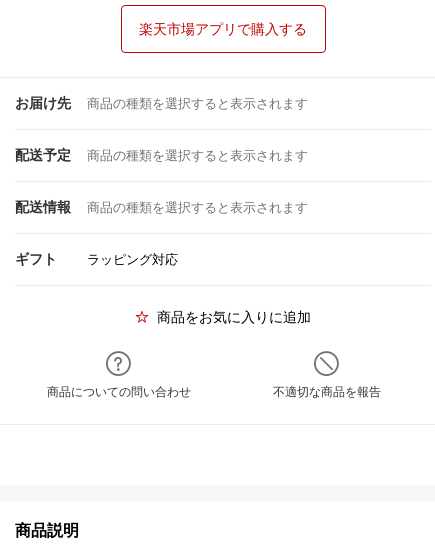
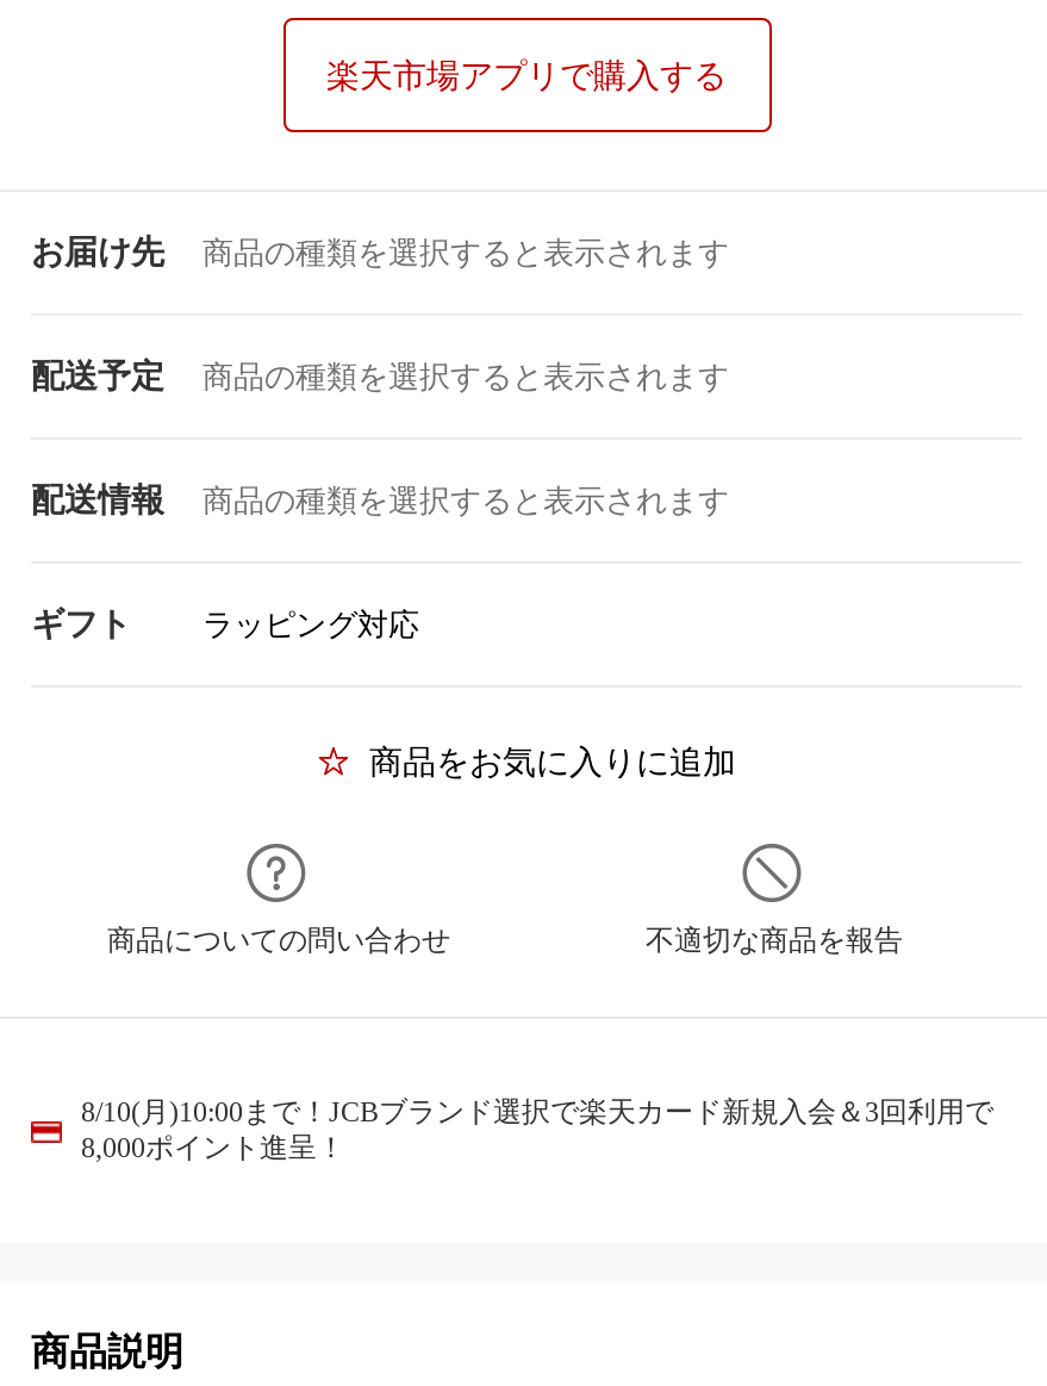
+ 8/10(月)10:00まで！JCBブランド選択で楽天カード新規入会＆3回利用で
+ 8,000ポイント進呈！
